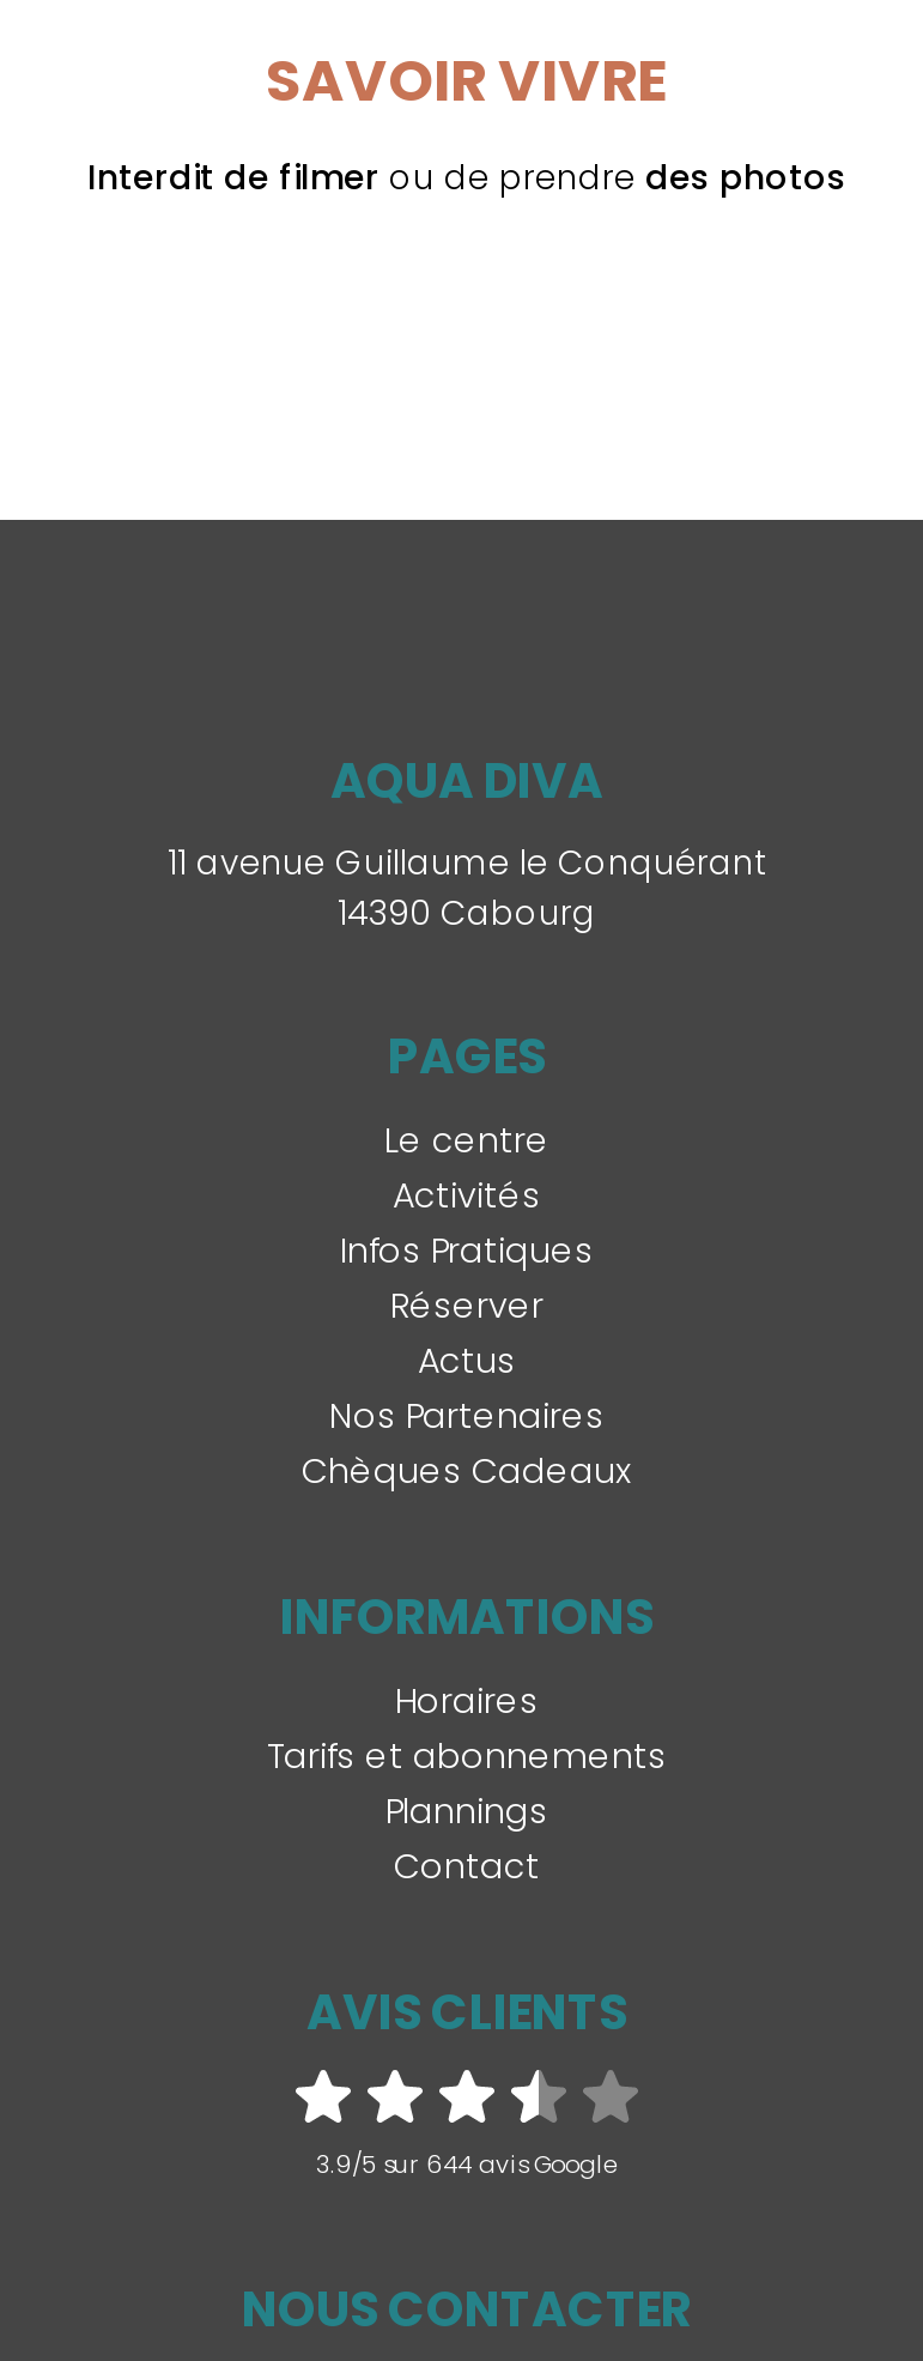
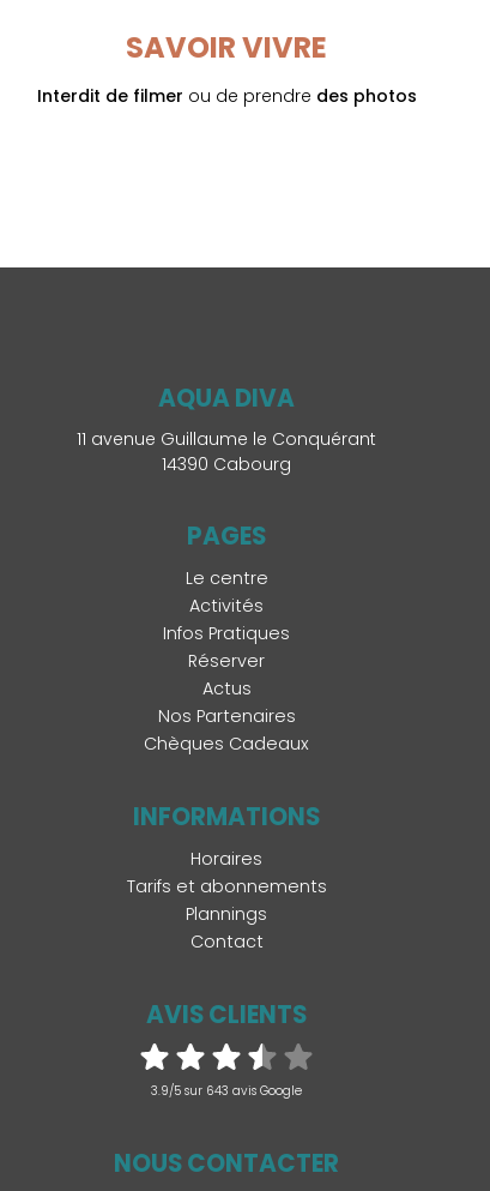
- 3.9/5 sur 644 avis Google
+ 3.9/5 sur 643 avis Google
